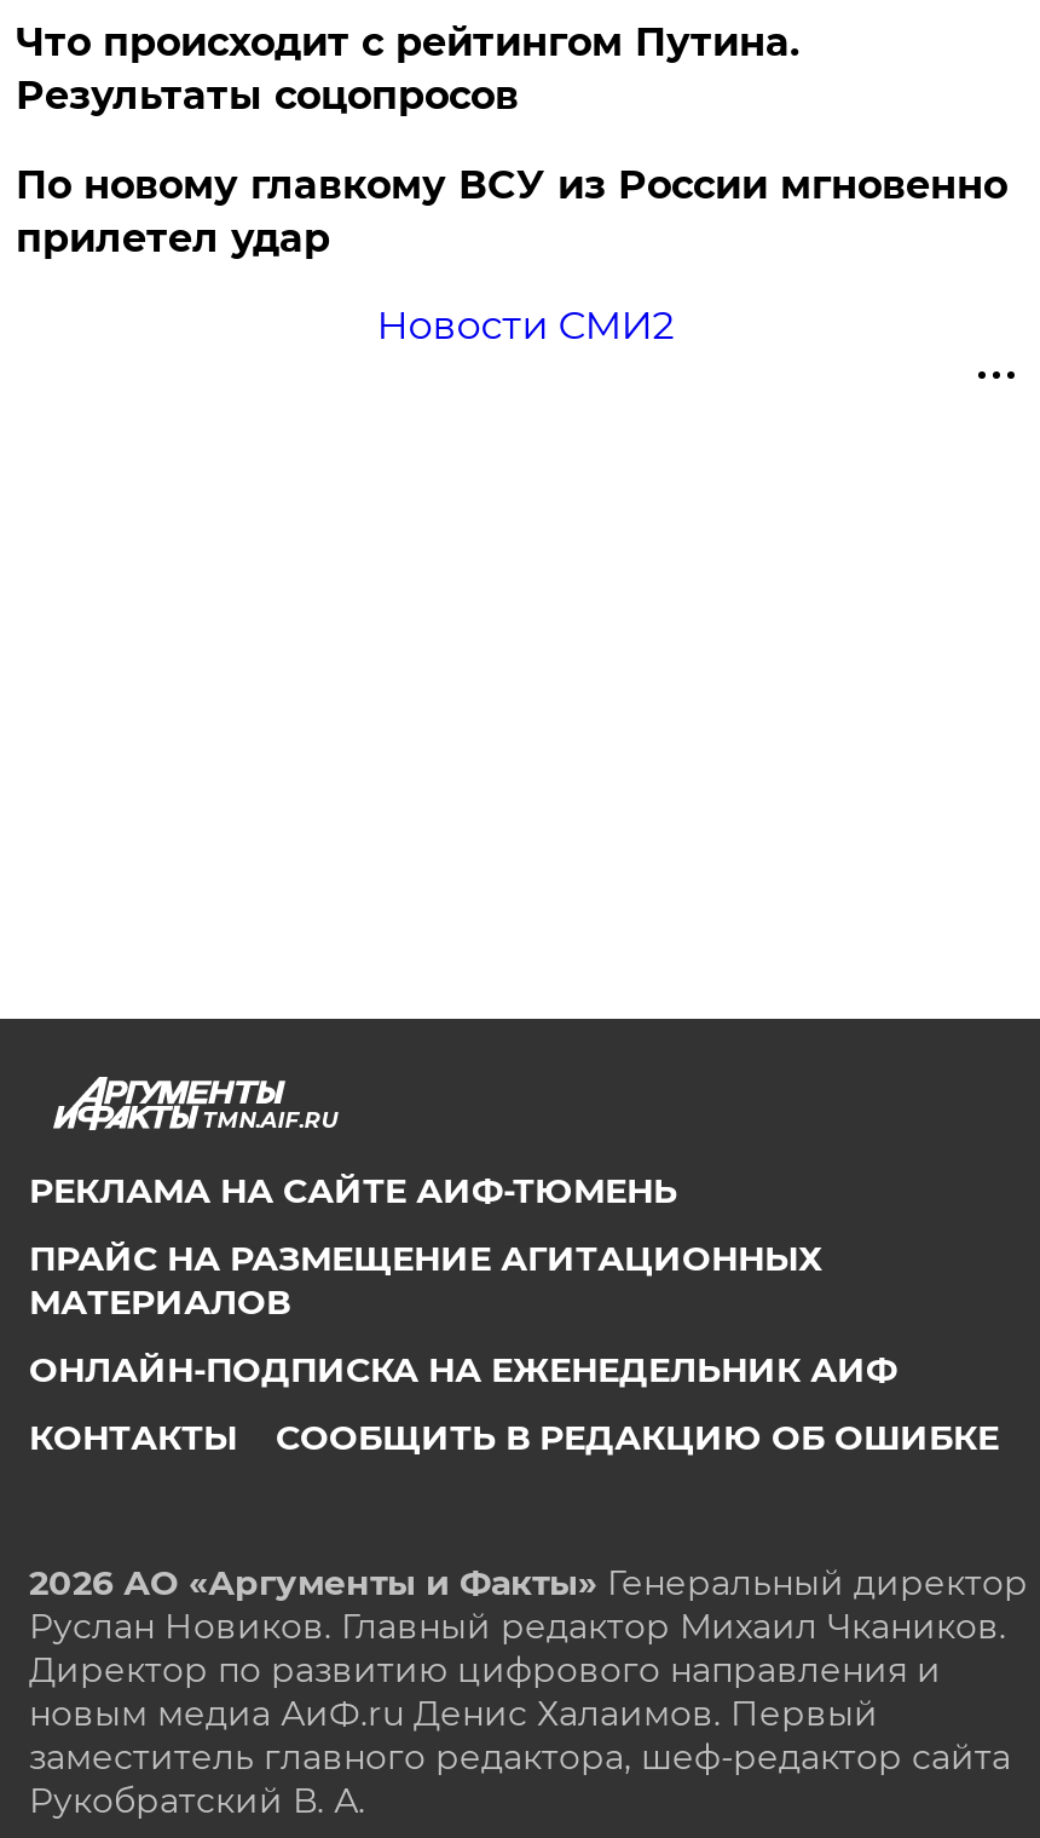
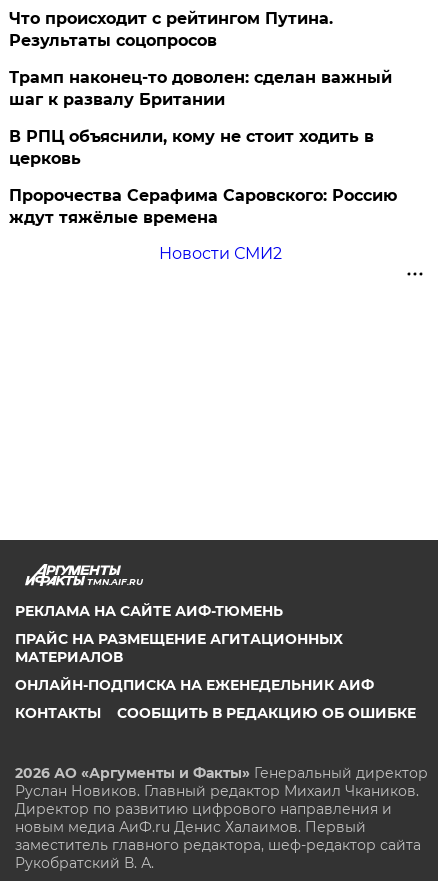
- По новому главкому ВСУ из России мгновенно
- прилетел удар
+ Трамп наконец-то доволен: сделан важный
+ шаг к развалу Британии
+ В РПЦ объяснили, кому не стоит ходить в
+ церковь
+ Пророчества Серафима Саровского: Россию
+ ждут тяжёлые времена
